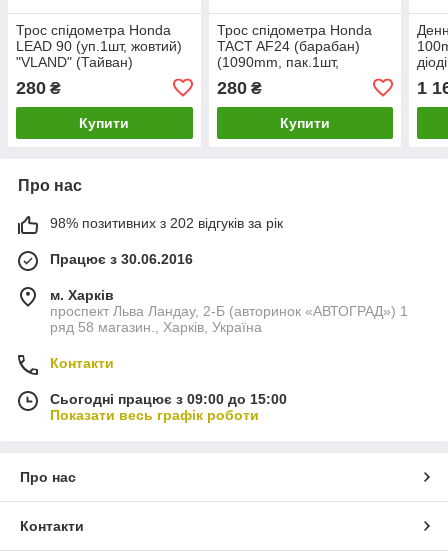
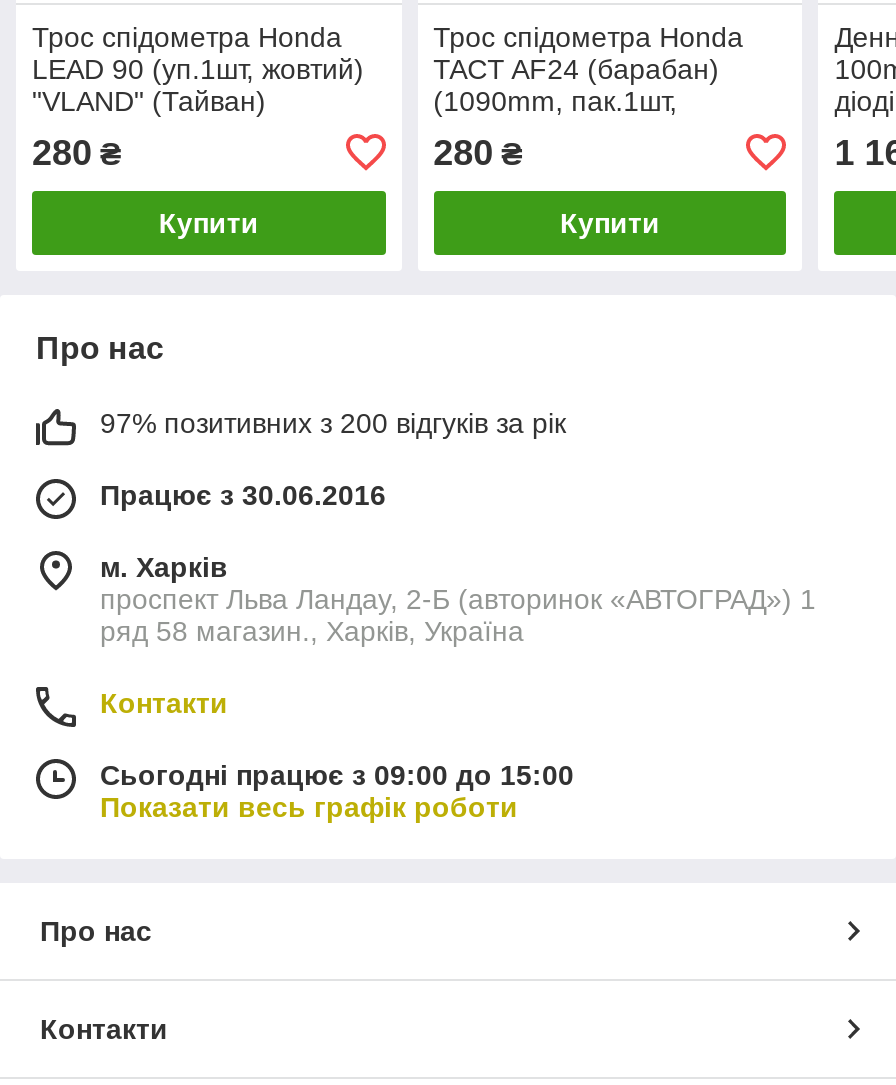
- 98% позитивних з 202 відгуків за рік
+ 97% позитивних з 200 відгуків за рік
